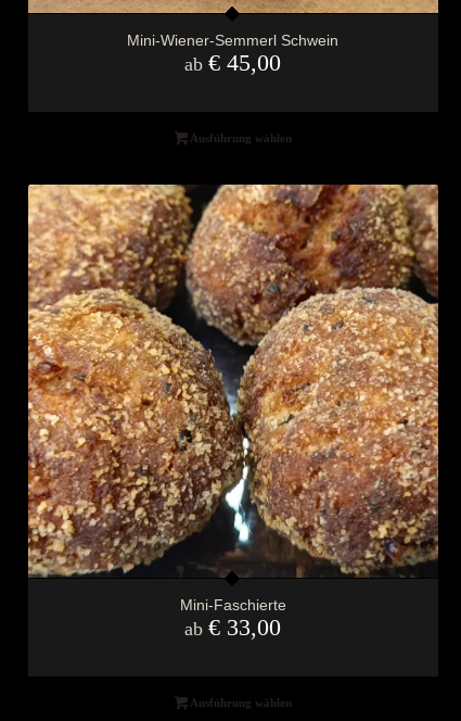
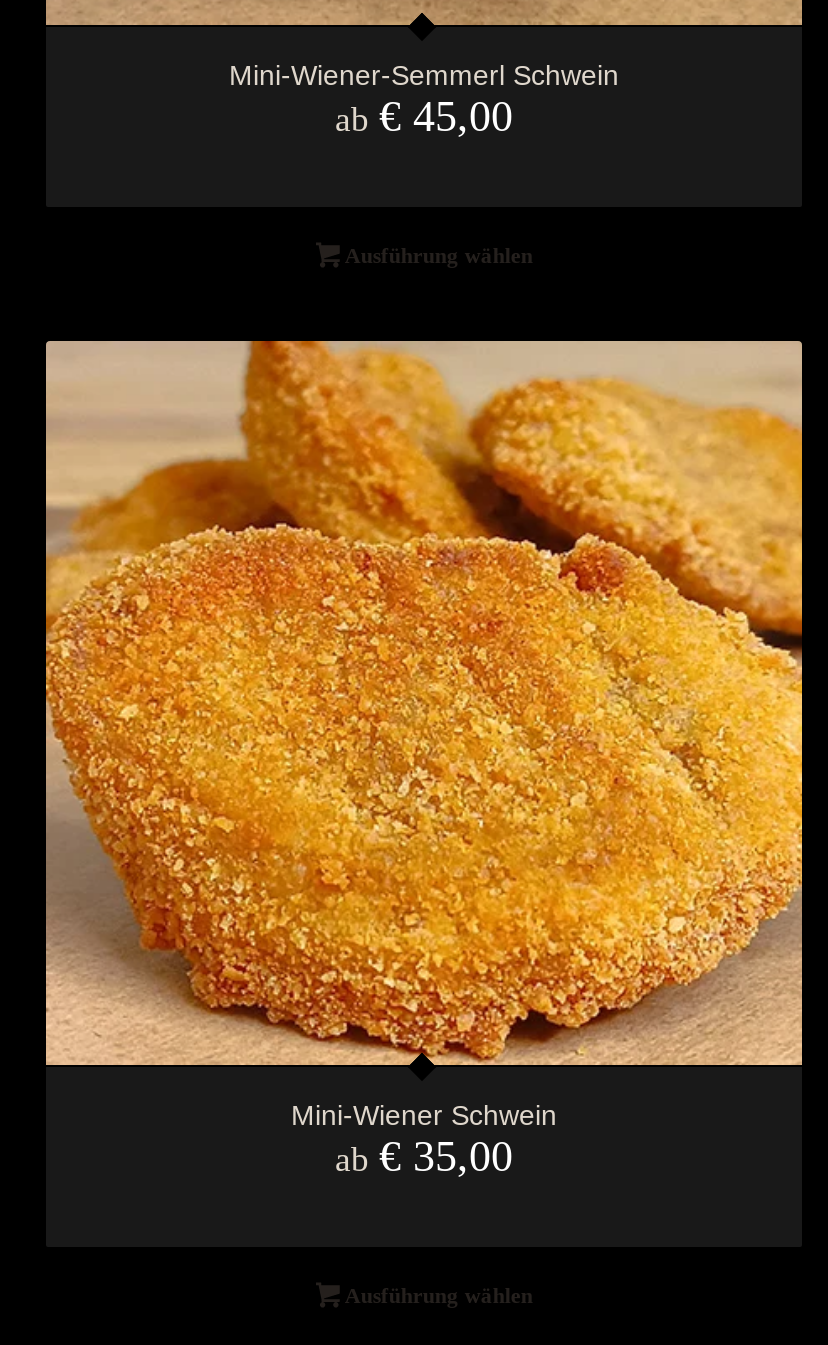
- [image]
- Mini-Faschierte
- ab €33,00
+ [image]
+ Mini-Wiener Schwein
+ ab €35,00
